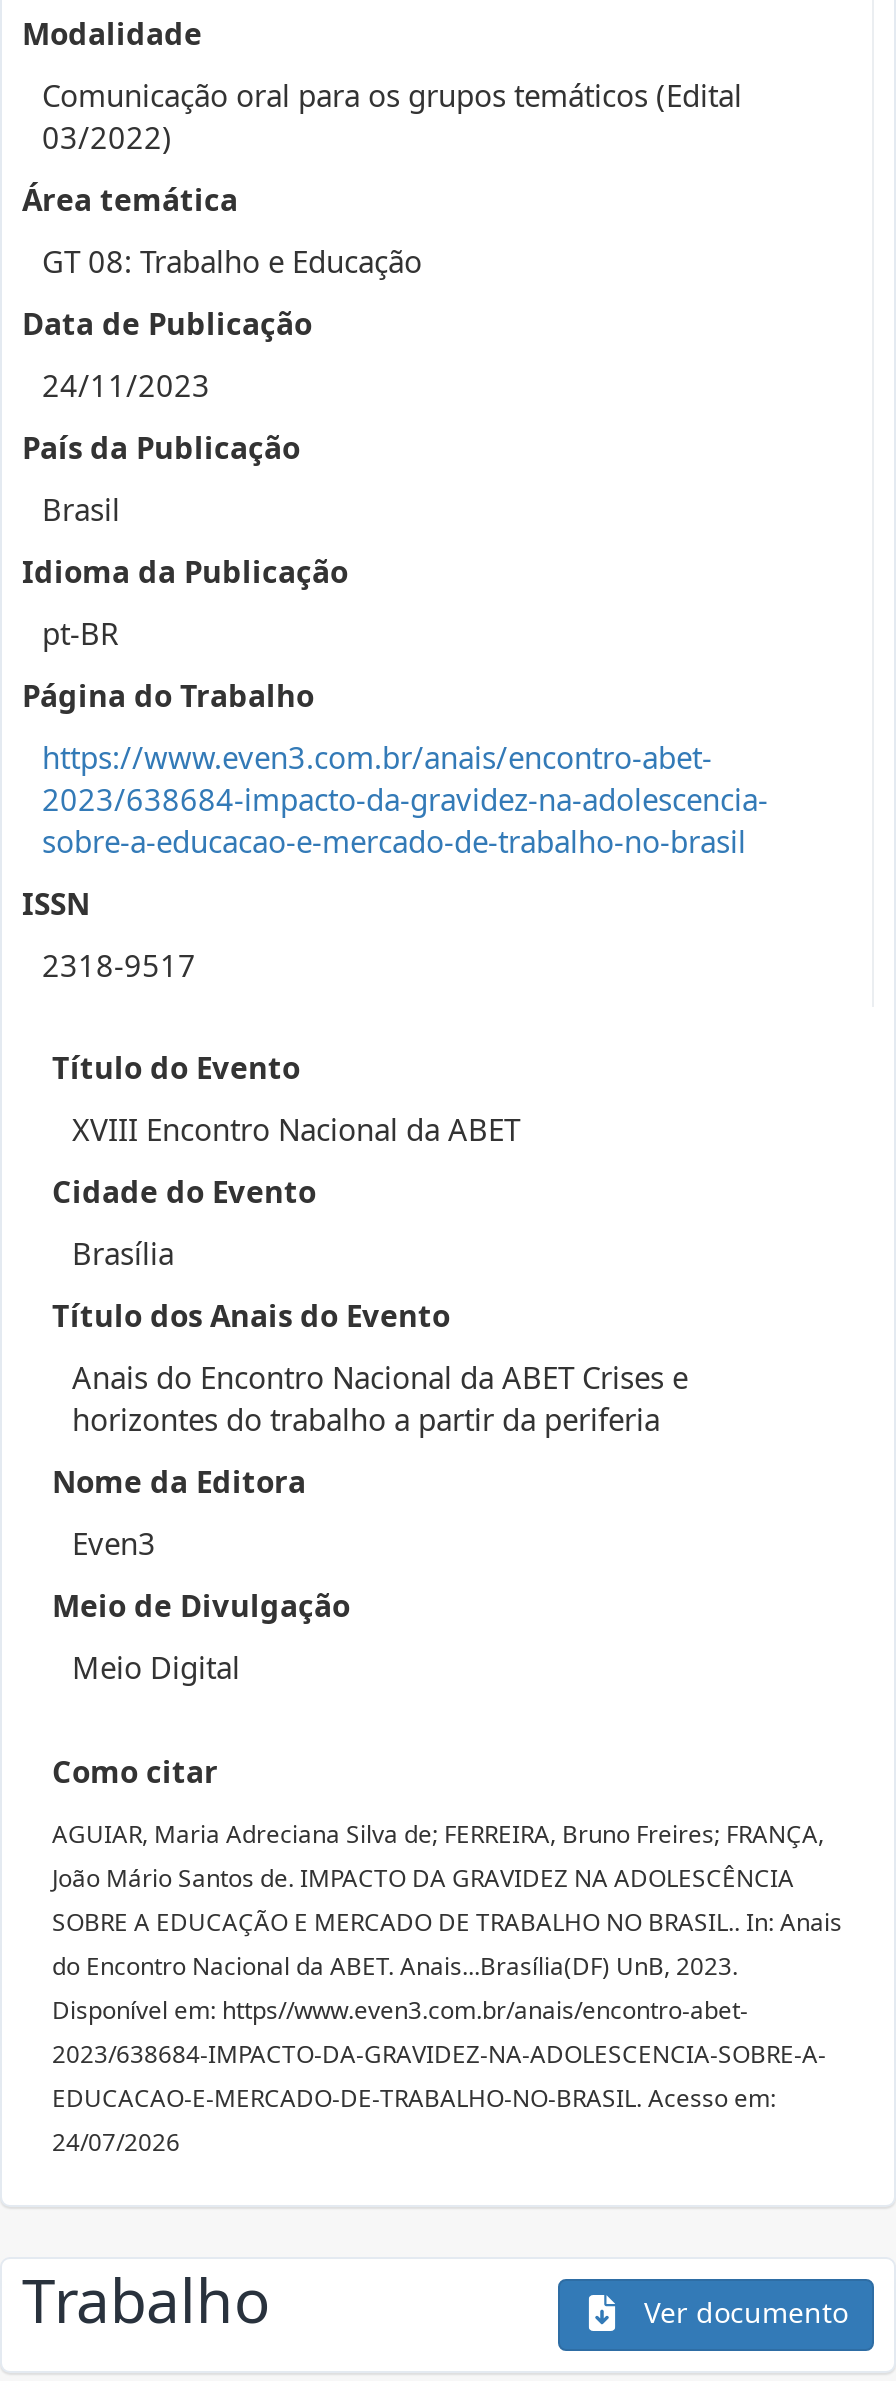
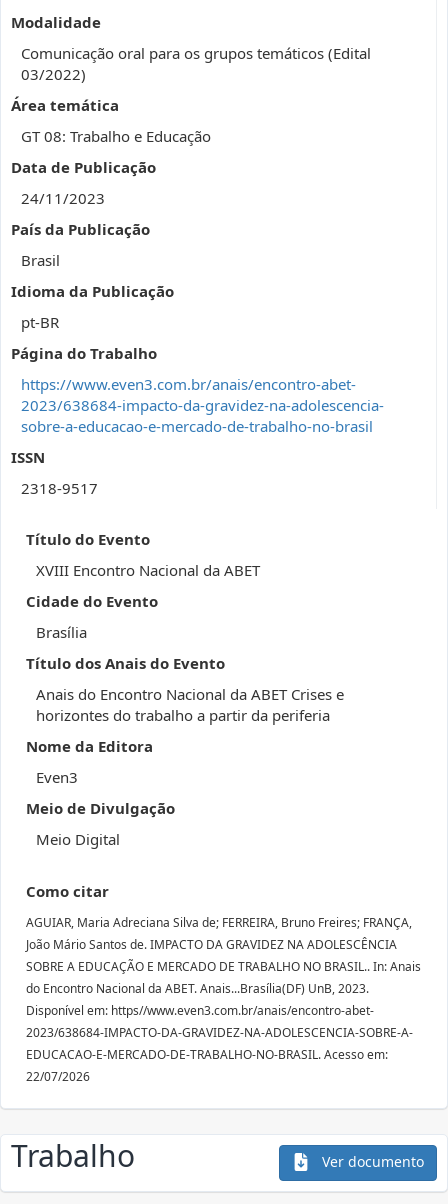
- 24/07/2026
+ 22/07/2026
